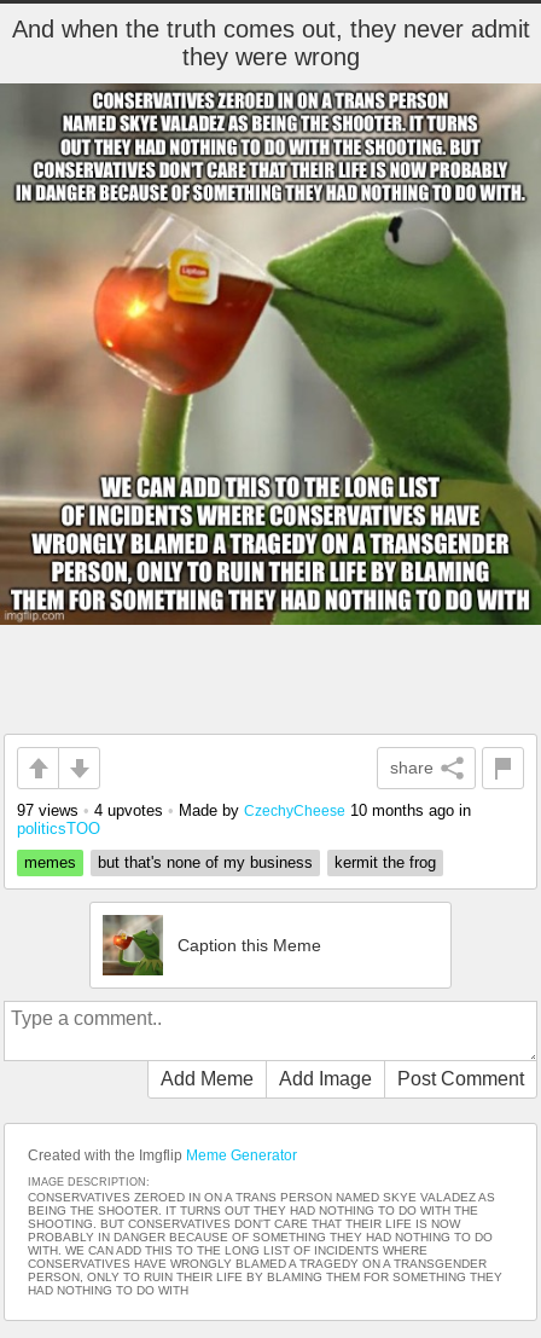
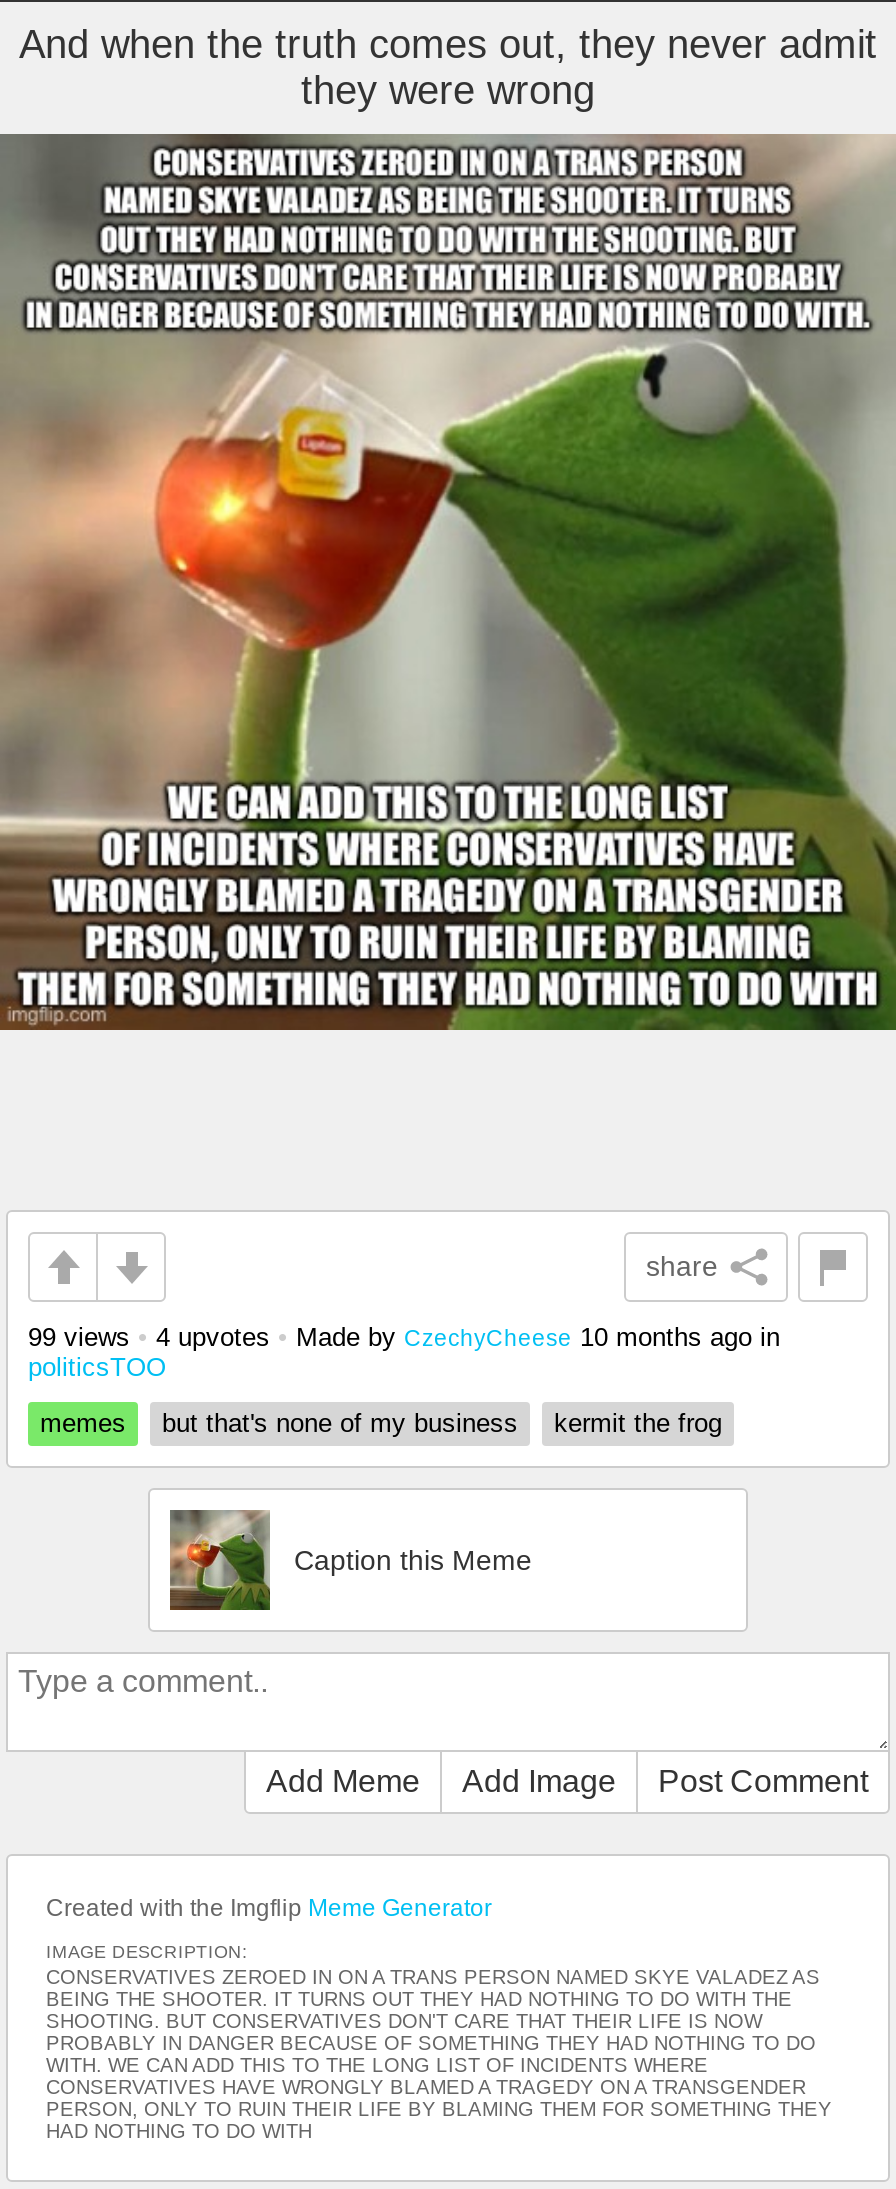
- 97 views • 4 upvotes • Made by CzechyCheese 10 months ago in
+ 99 views • 4 upvotes • Made by CzechyCheese 10 months ago in
